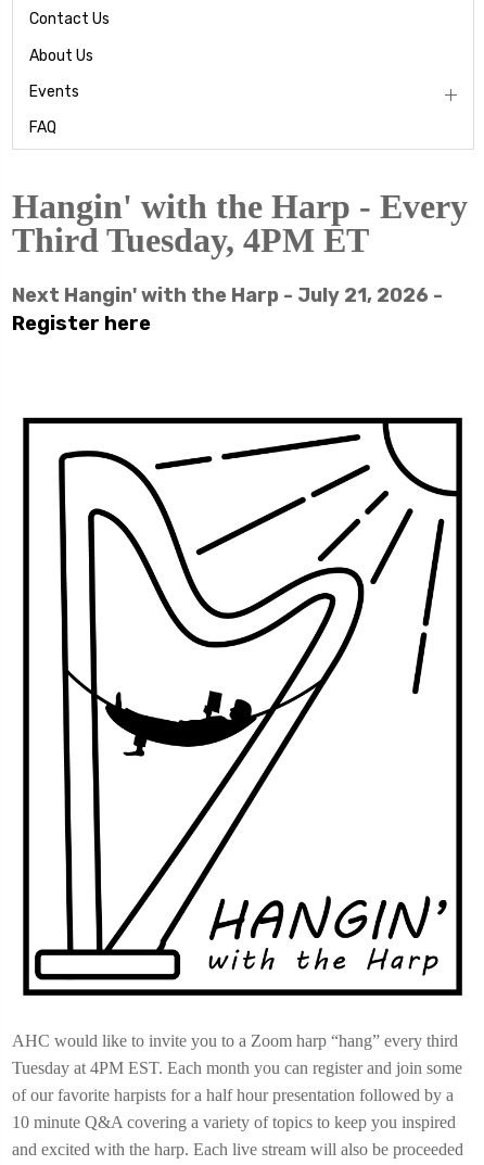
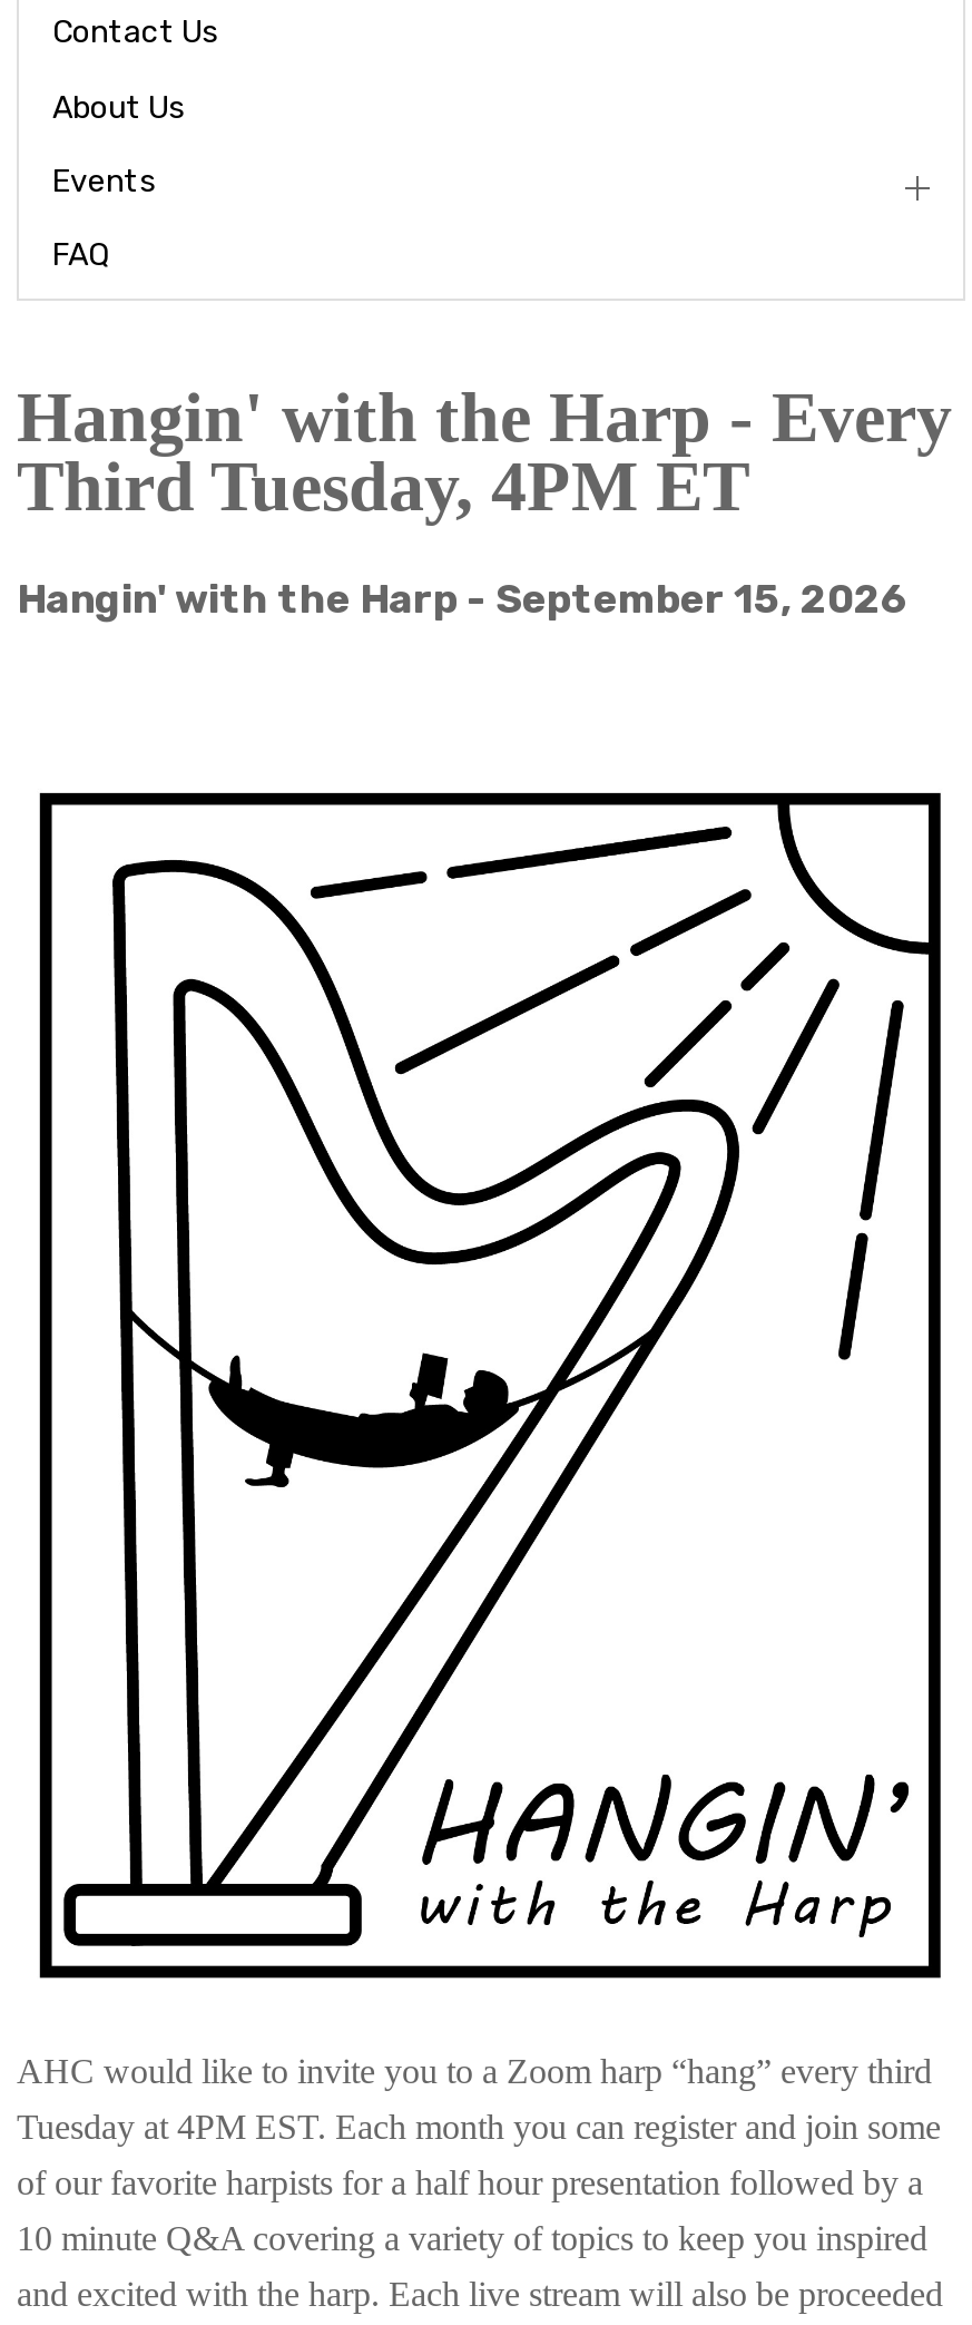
- Next Hangin' with the Harp - July 21, 2026 -
- Register here
+ Hangin' with the Harp - September 15, 2026
